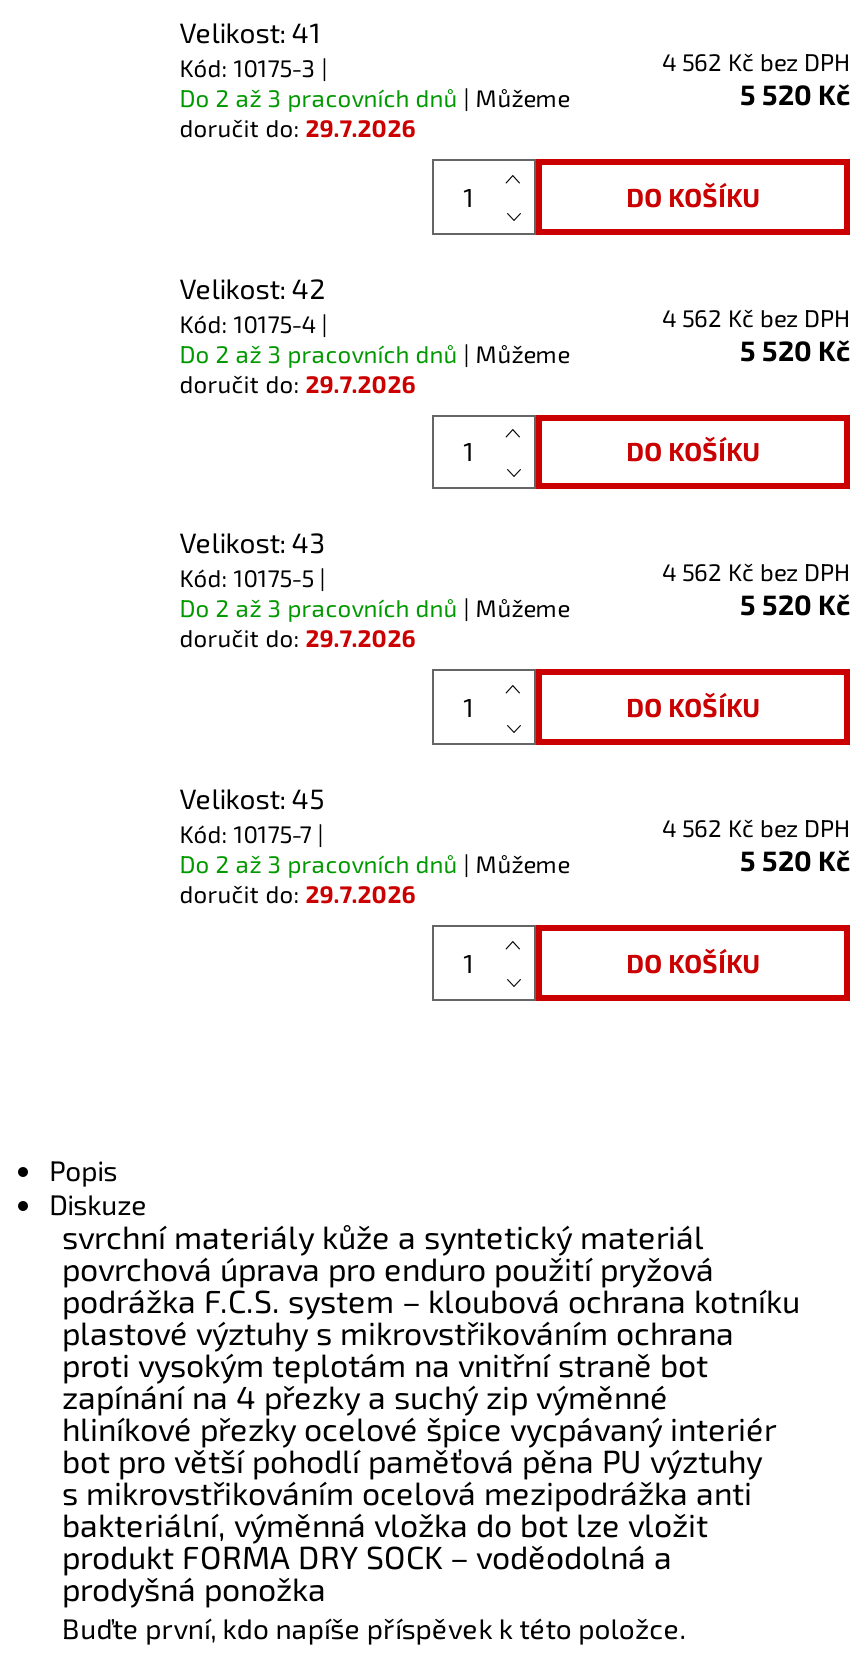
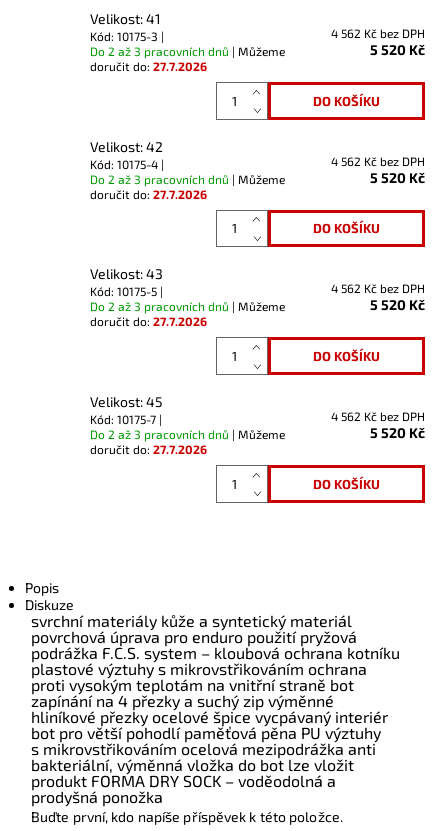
- doručit do: 29.7.2026
+ doručit do: 27.7.2026

- doručit do: 29.7.2026
+ doručit do: 27.7.2026

- doručit do: 29.7.2026
+ doručit do: 27.7.2026

- doručit do: 29.7.2026
+ doručit do: 27.7.2026
